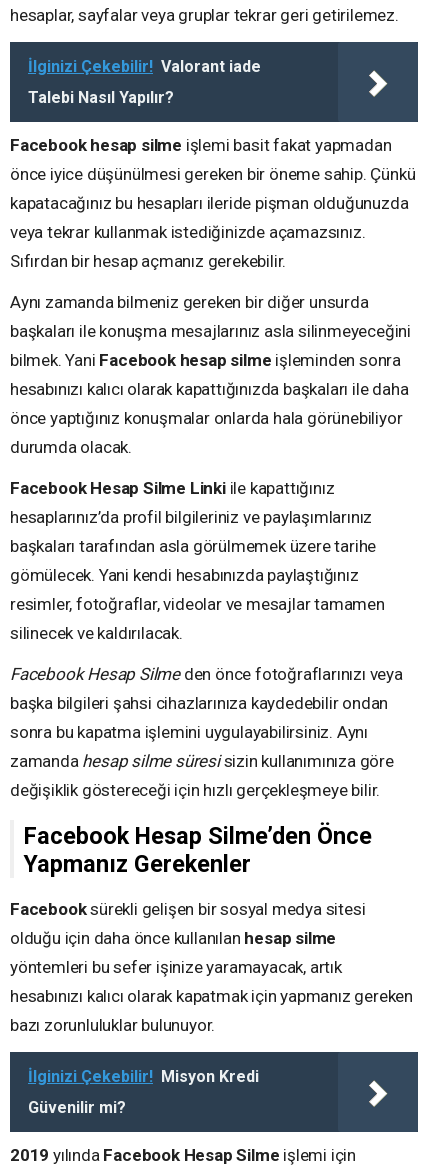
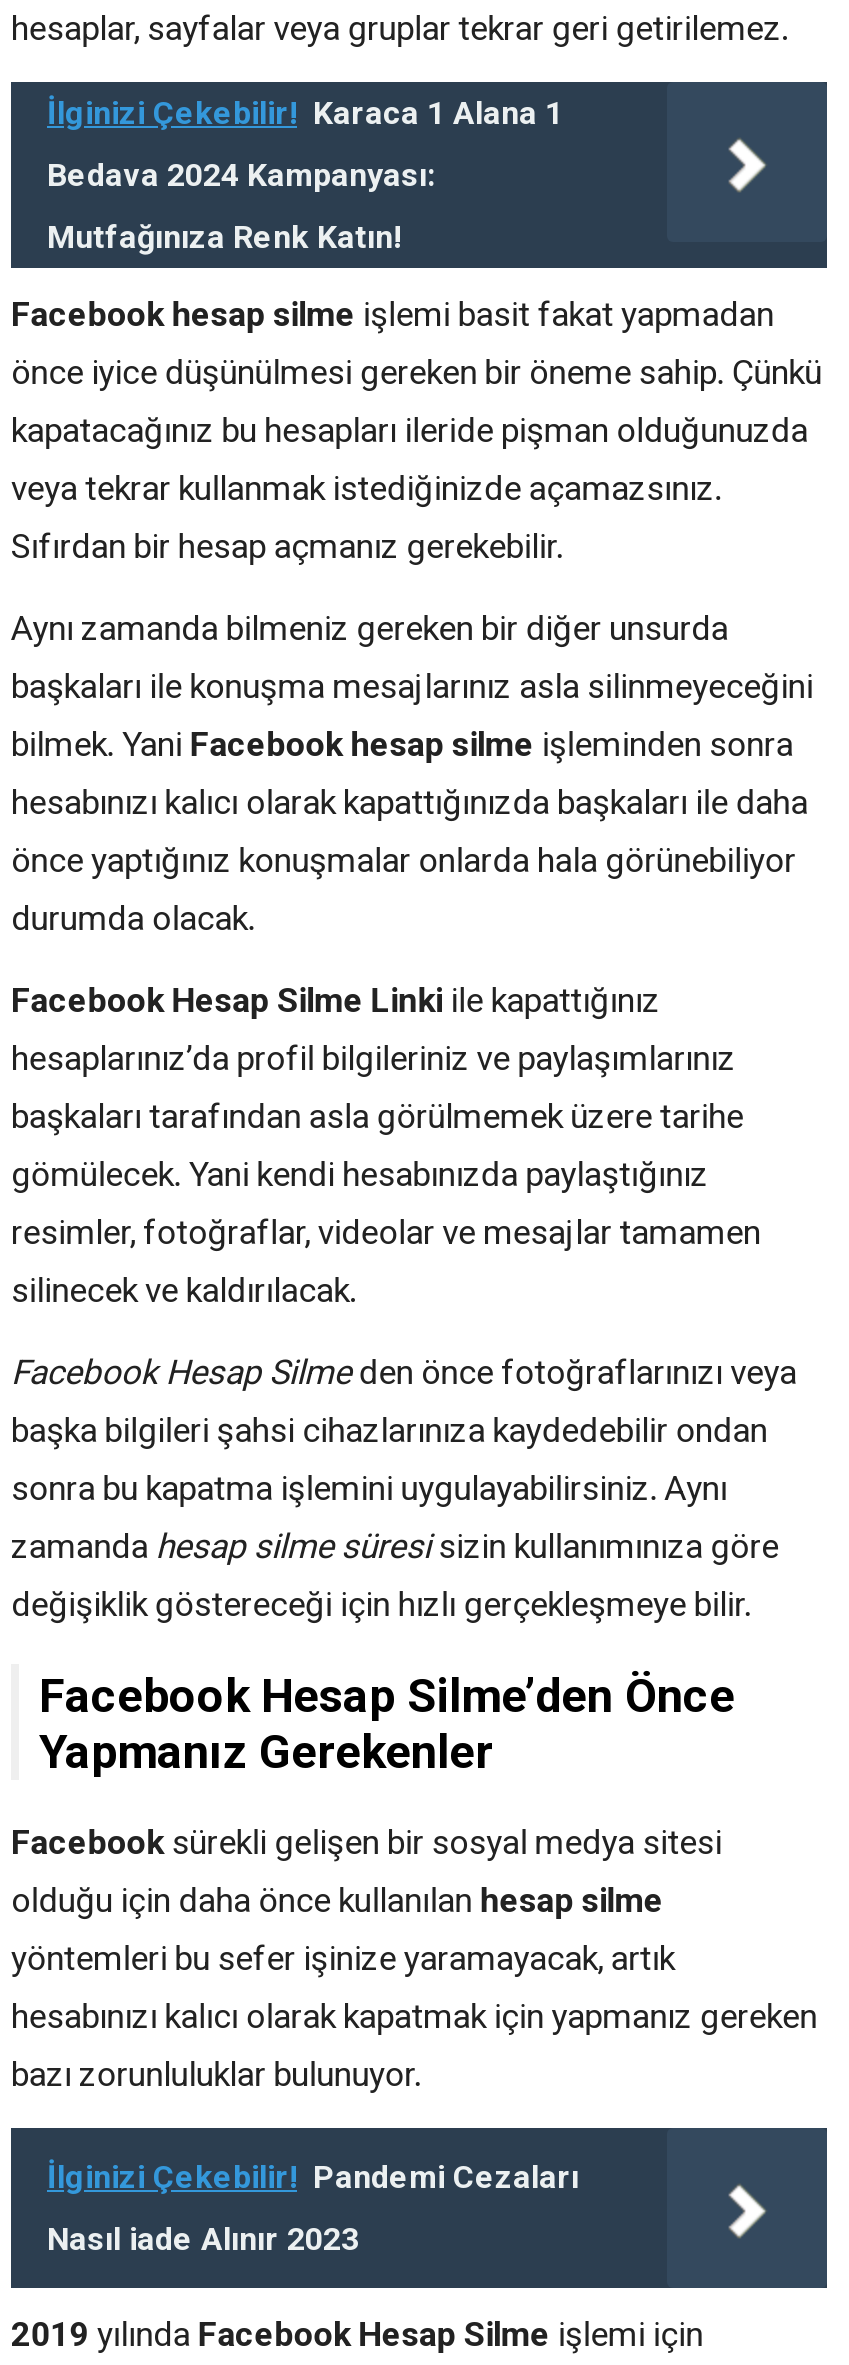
- İlginizi Çekebilir! Valorant iade
- Talebi Nasıl Yapılır?
+ İlginizi Çekebilir! Karaca 1 Alana 1
+ Bedava 2024 Kampanyası:
+ Mutfağınıza Renk Katın!

- İlginizi Çekebilir! Misyon Kredi
+ İlginizi Çekebilir! Pandemi Cezaları

- Güvenilir mi?
+ Nasıl iade Alınır 2023
